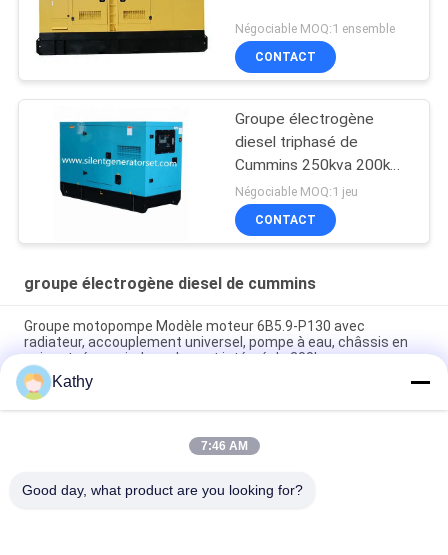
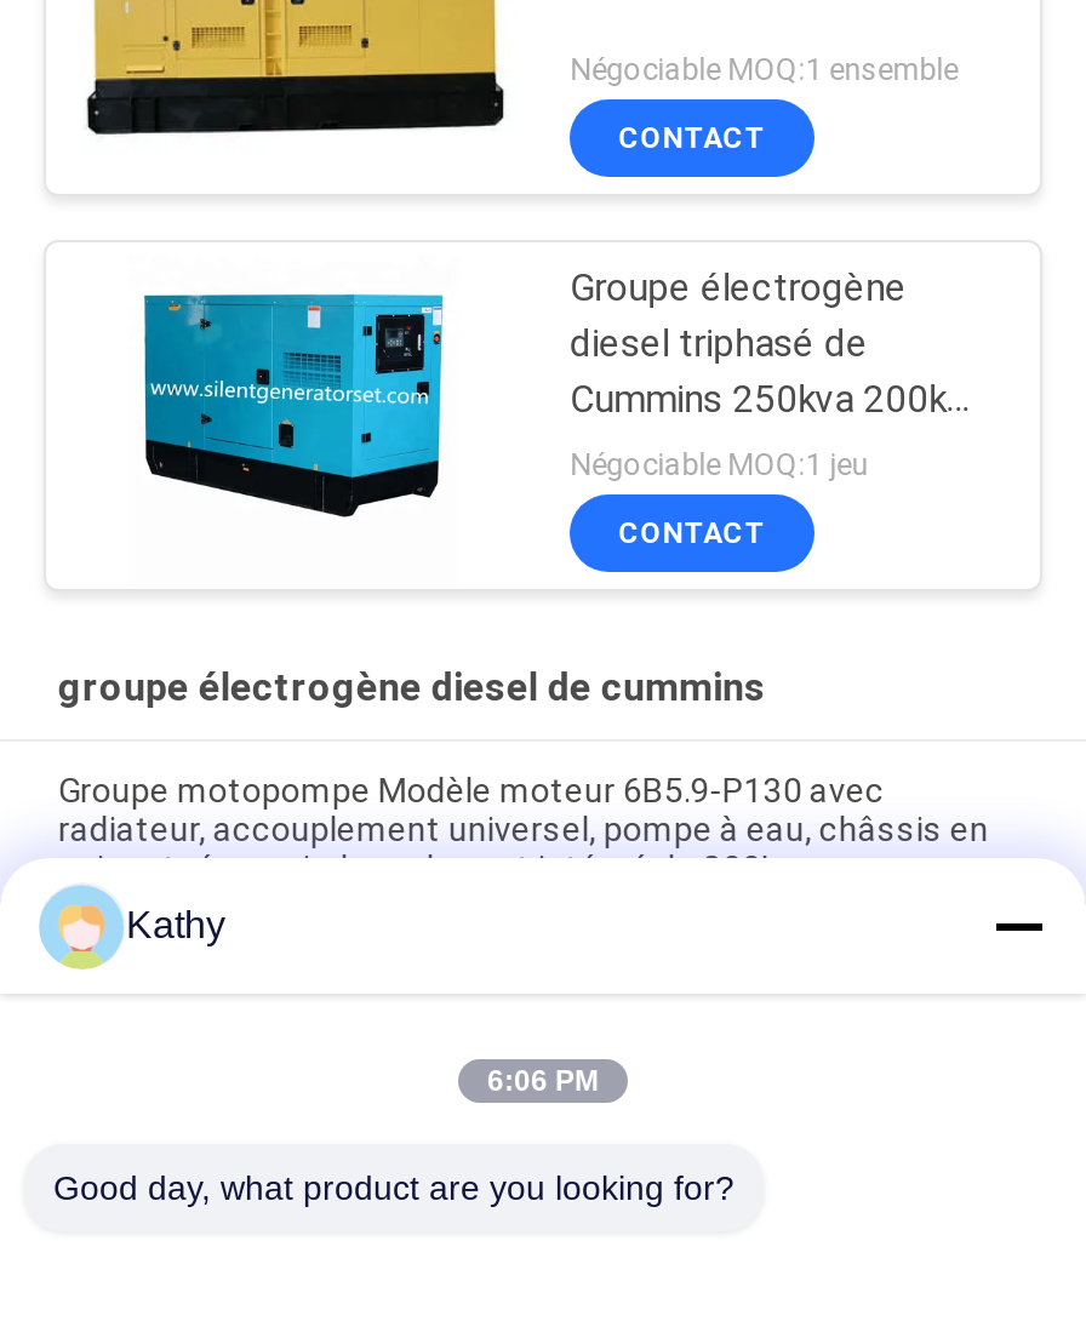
- 7:46 AM
+ 6:06 PM
